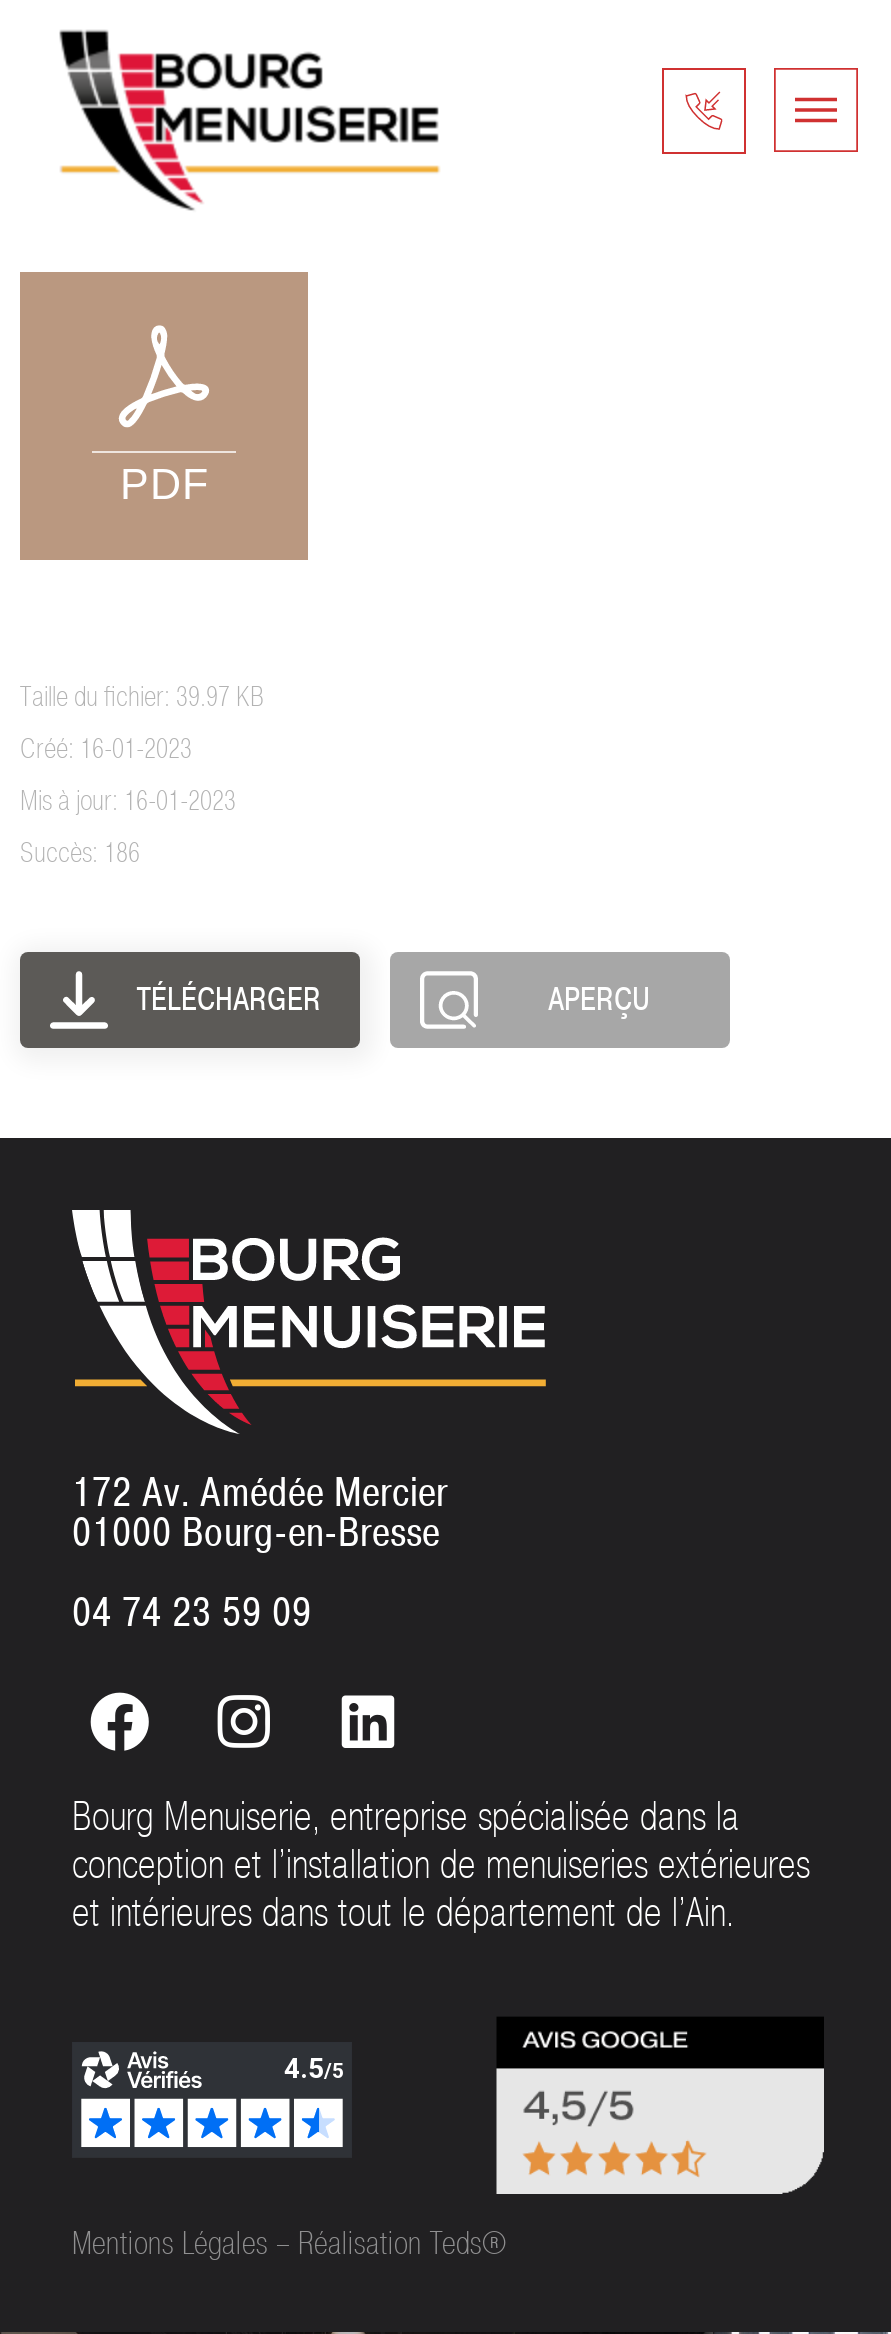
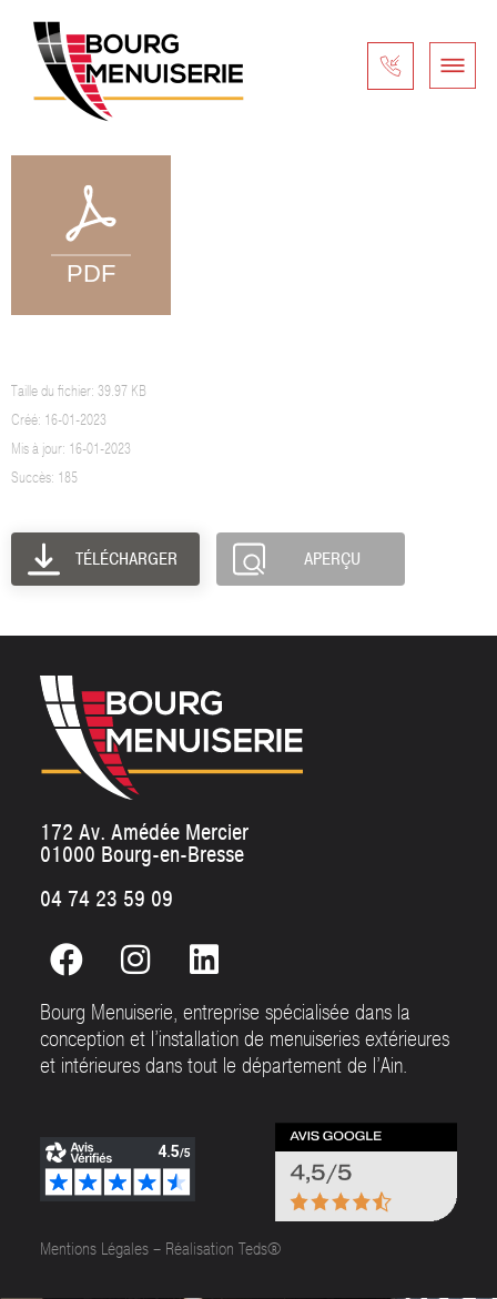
- Succès: 186
+ Succès: 185
